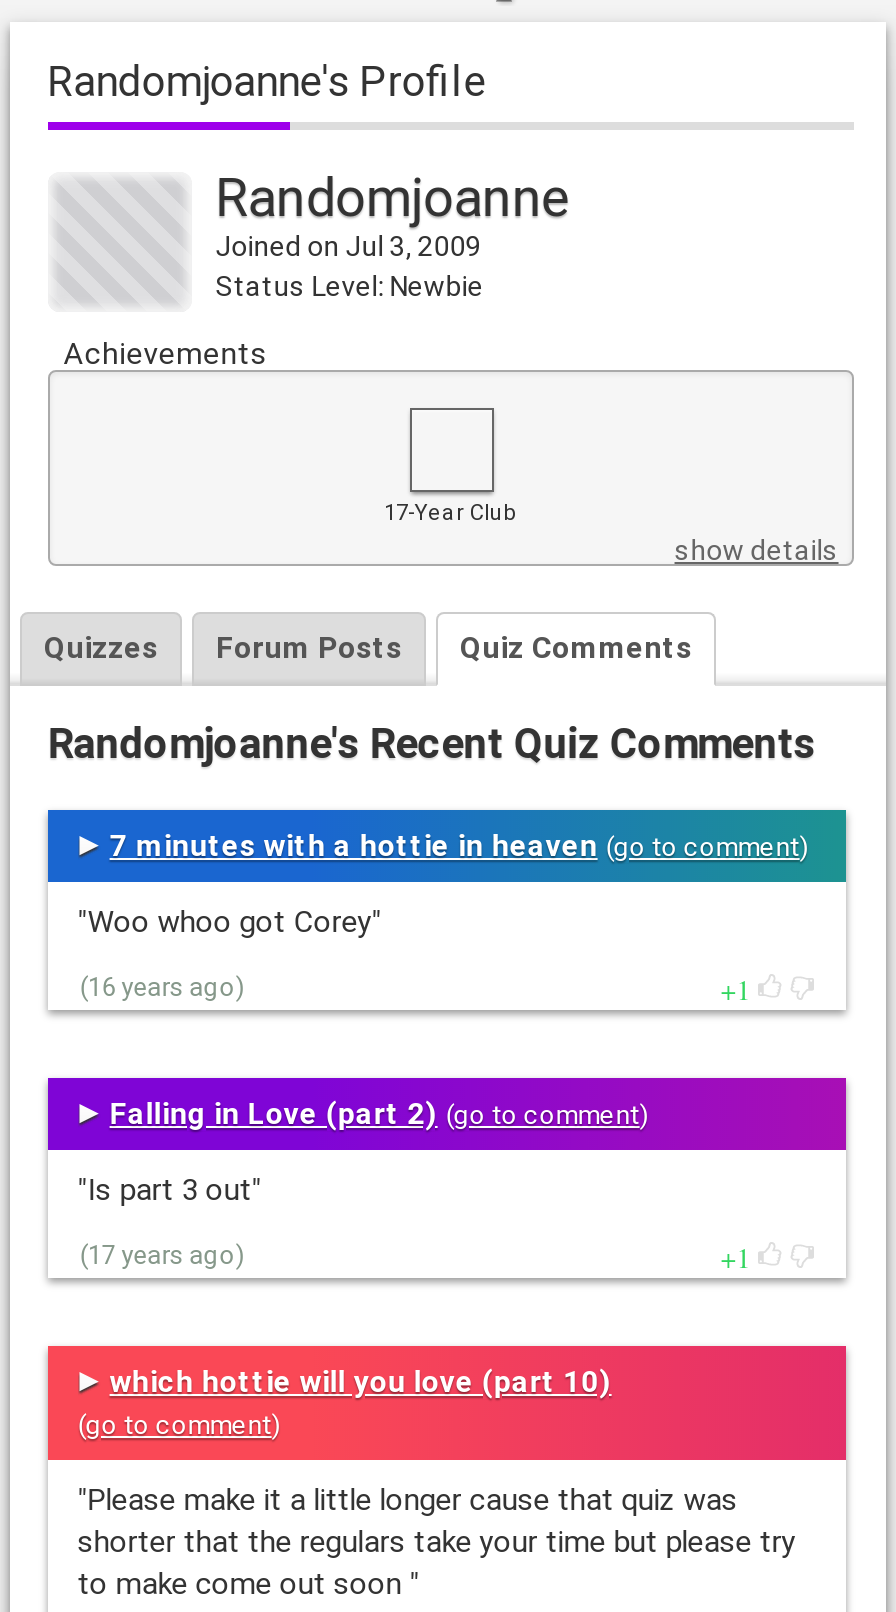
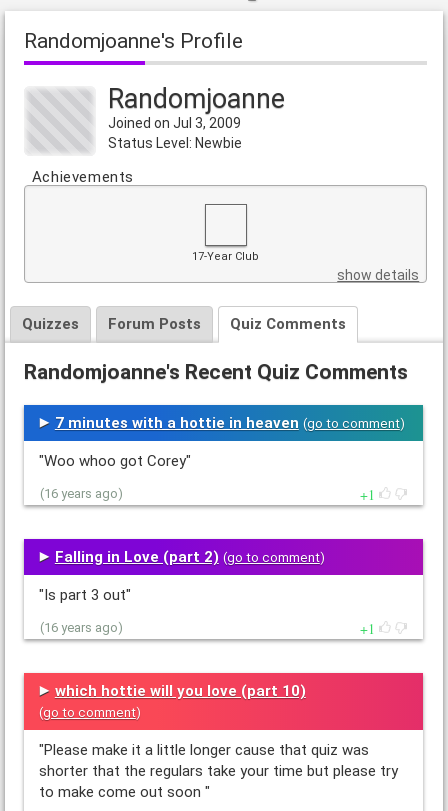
- (17 years ago)
+ (16 years ago)
